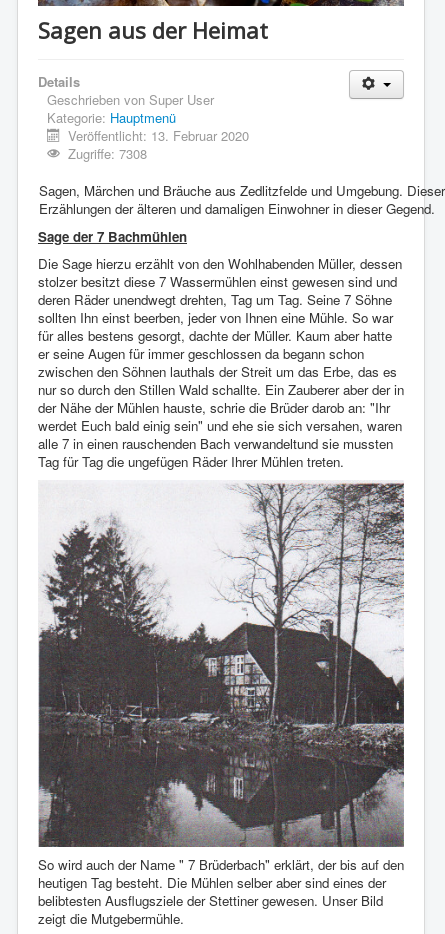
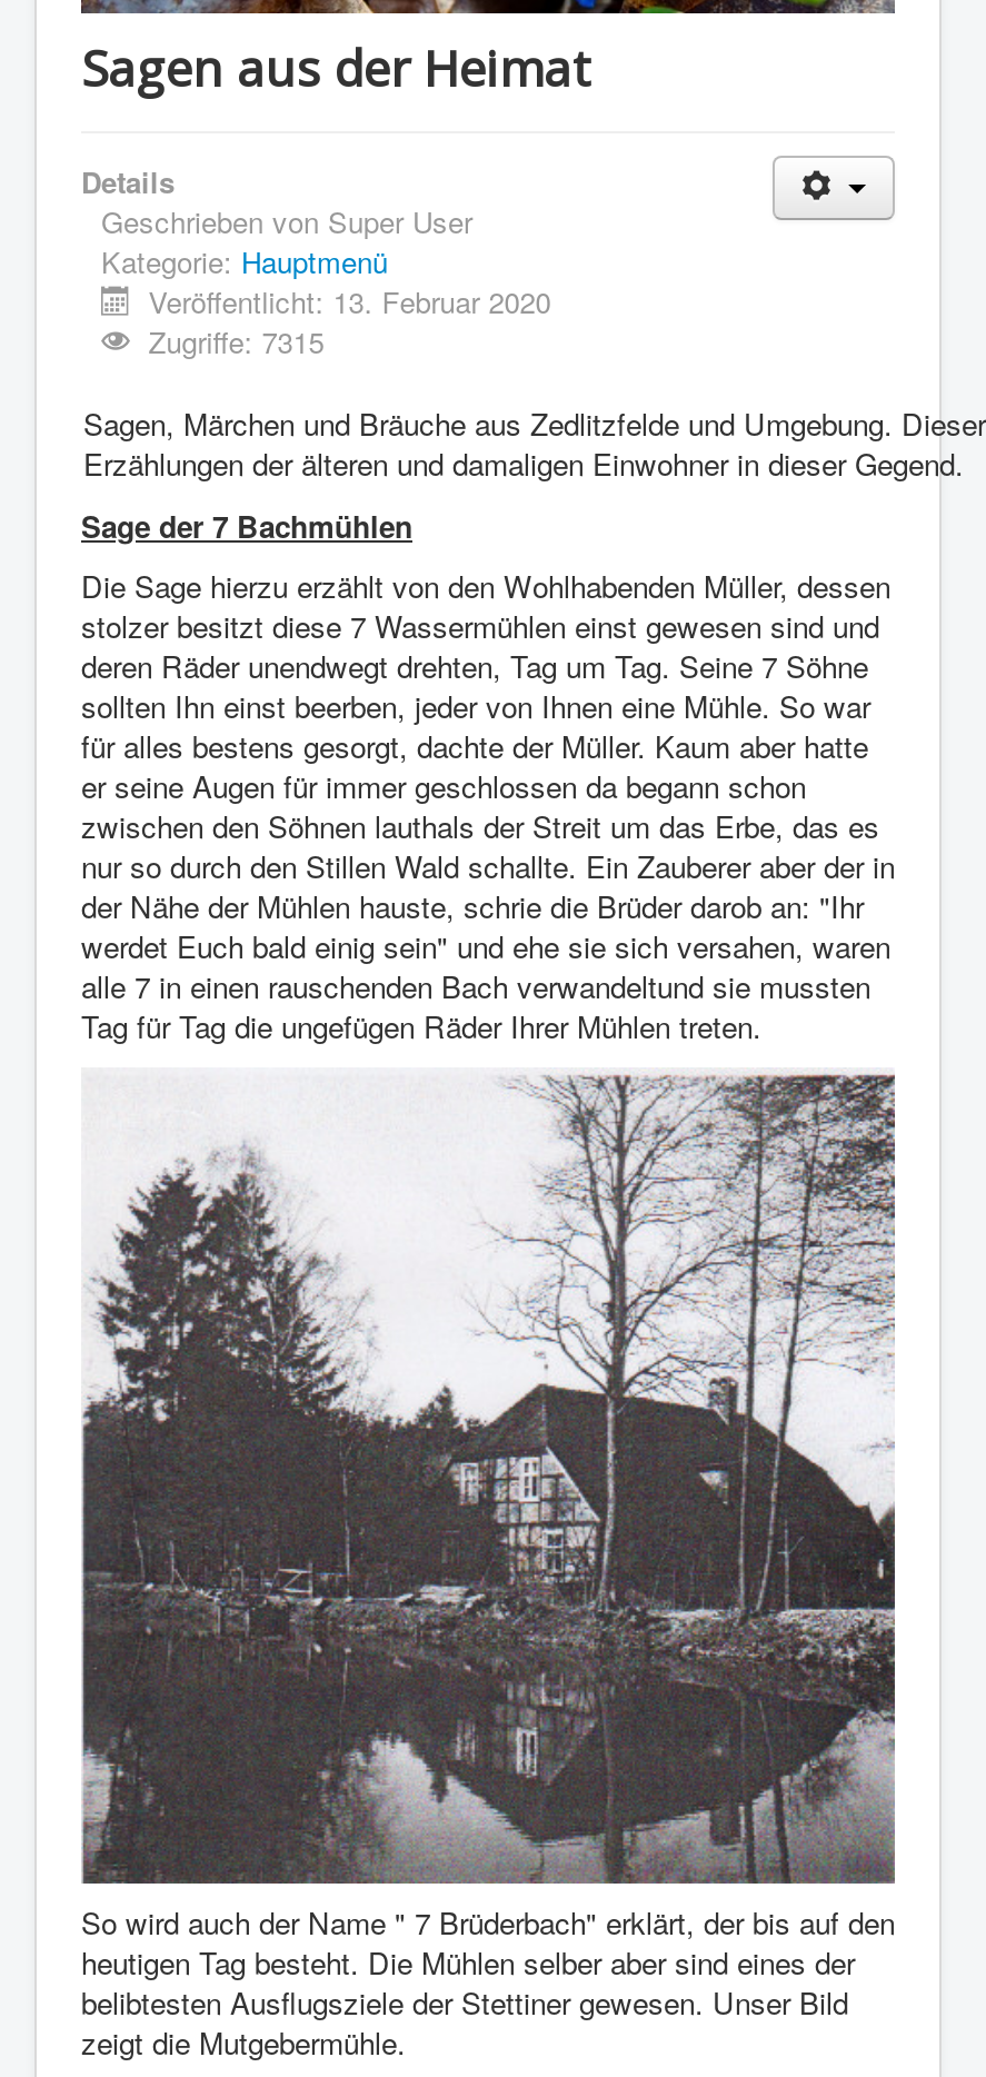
- Zugriffe: 7308
+ Zugriffe: 7315
